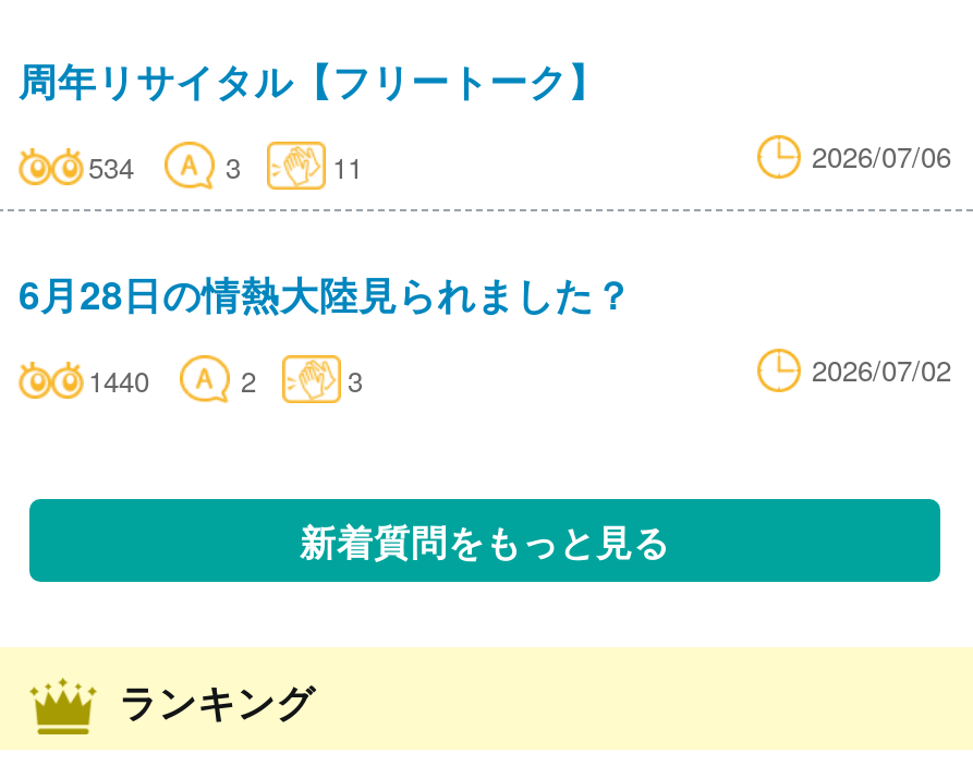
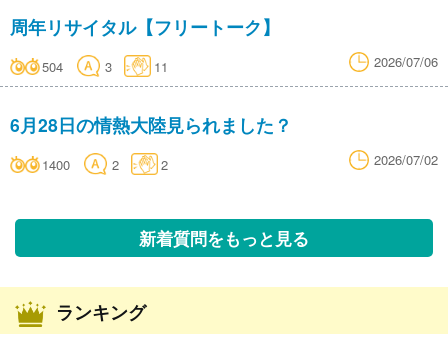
- 534
+ 504

- 1440
+ 1400

- 3
+ 2
